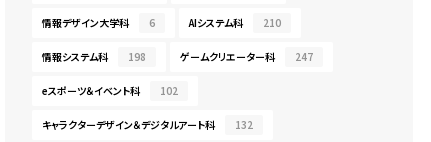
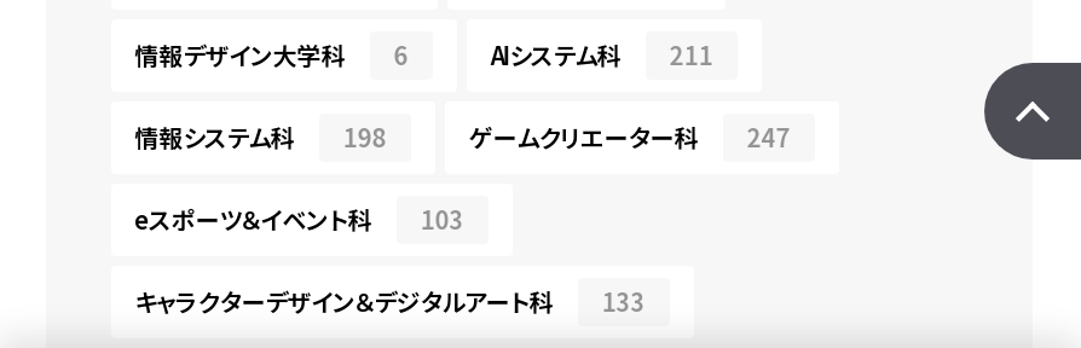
- AIシステム科 210
+ AIシステム科 211

+ [image]

- eスポーツ＆イベント科 102
+ eスポーツ＆イベント科 103

- キャラクターデザイン＆デジタルアート科 132
+ キャラクターデザイン＆デジタルアート科 133
